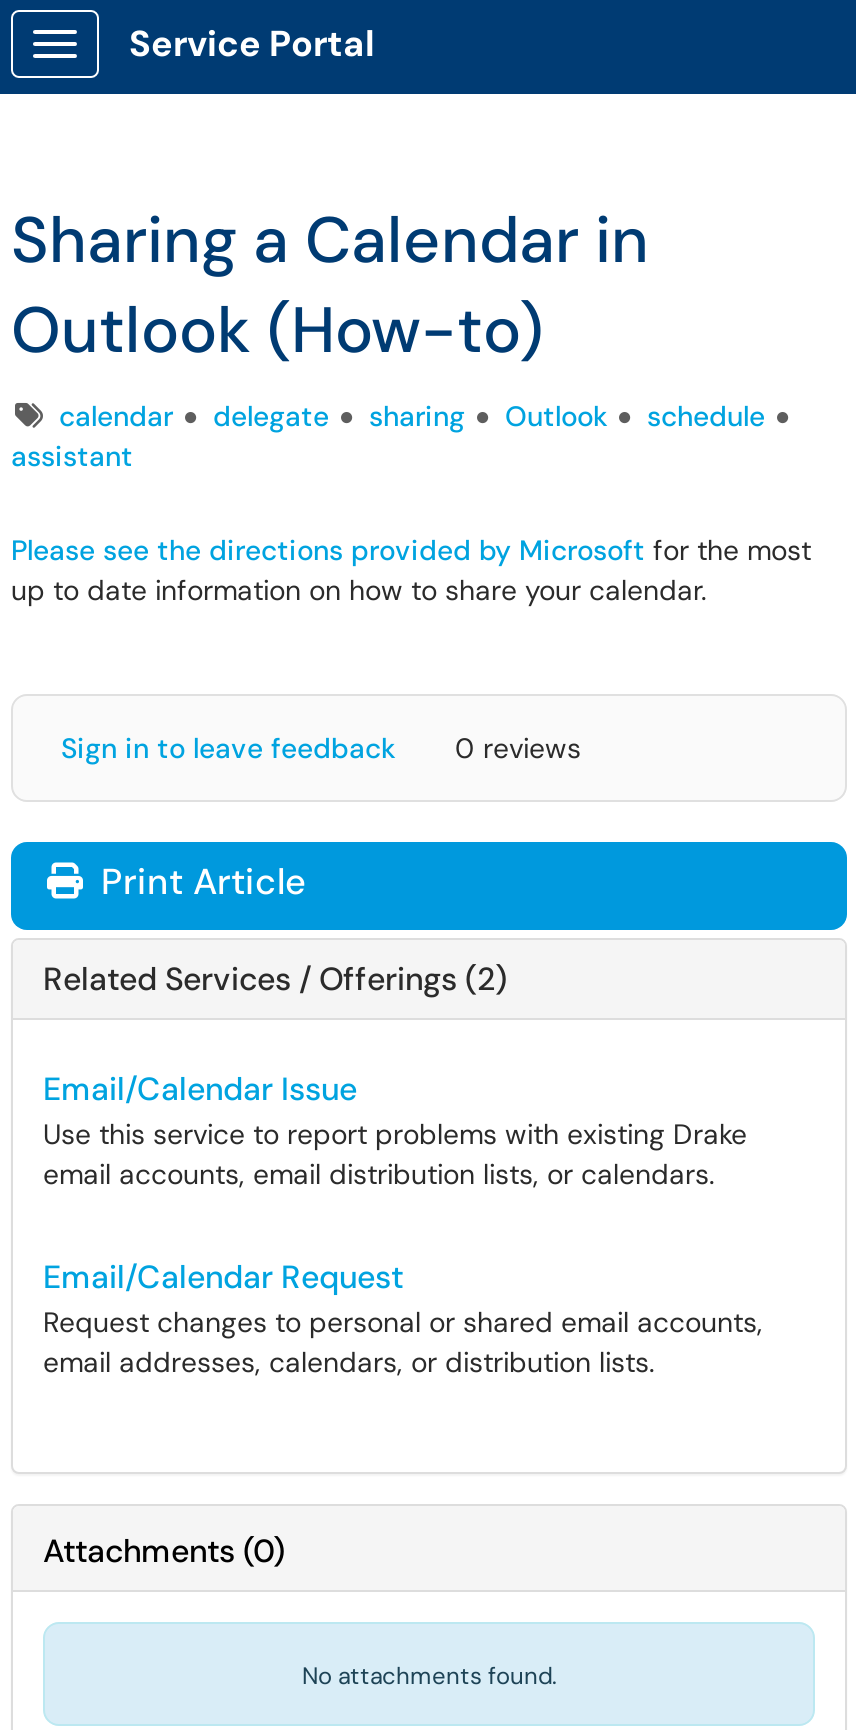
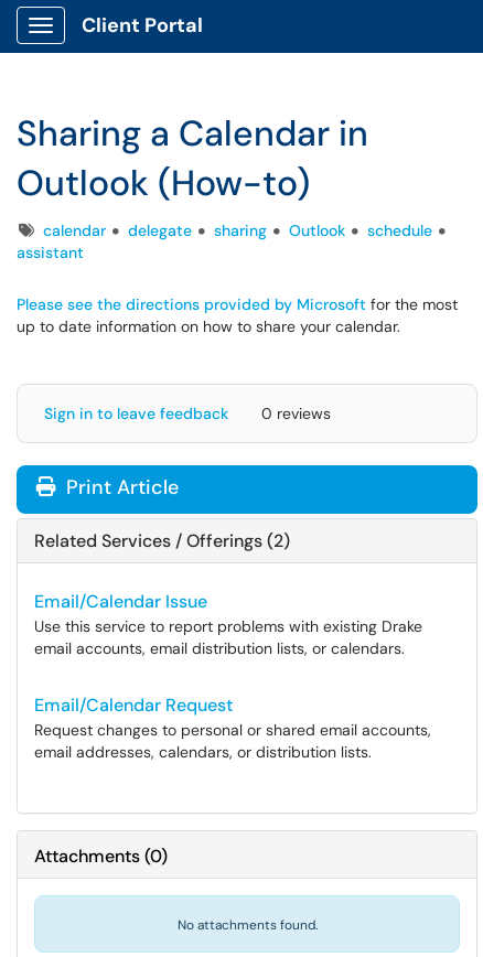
- Service Portal
+ Client Portal
